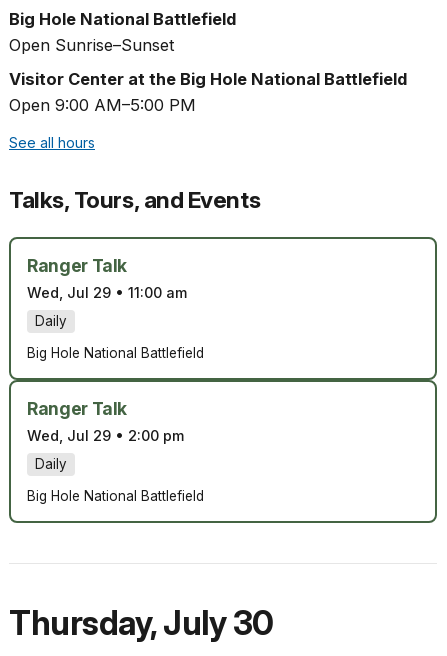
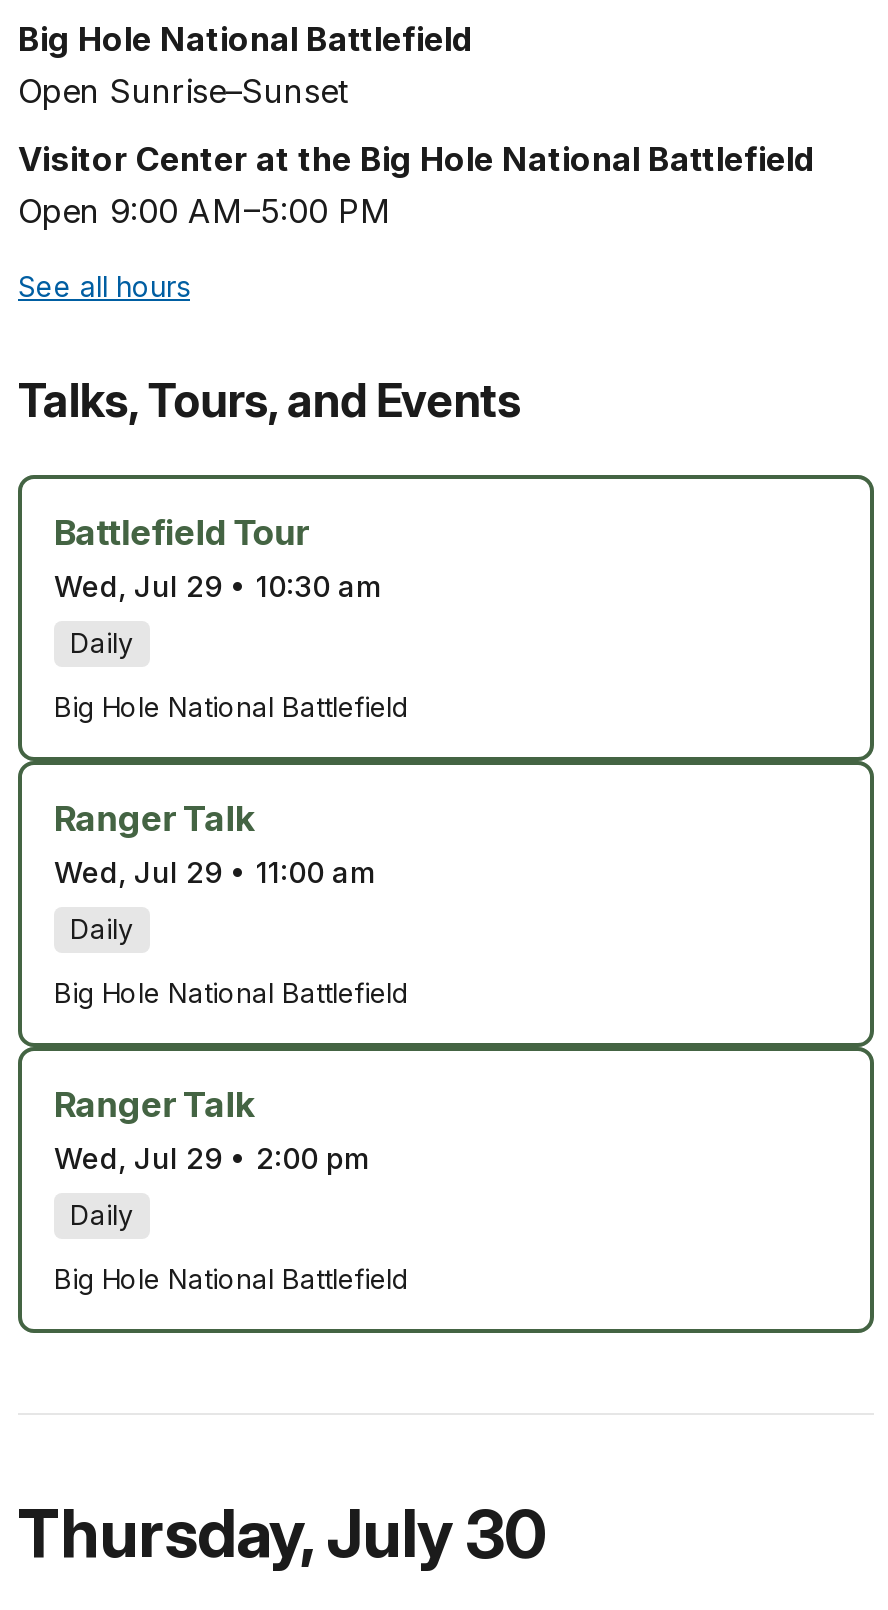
+ Battlefield Tour
+ Wed, Jul 29 • 10:30 am
+ Daily
+ Big Hole National Battlefield
